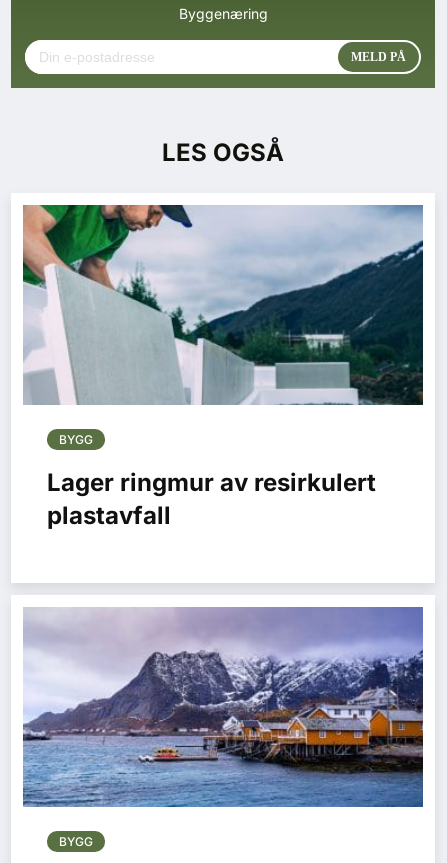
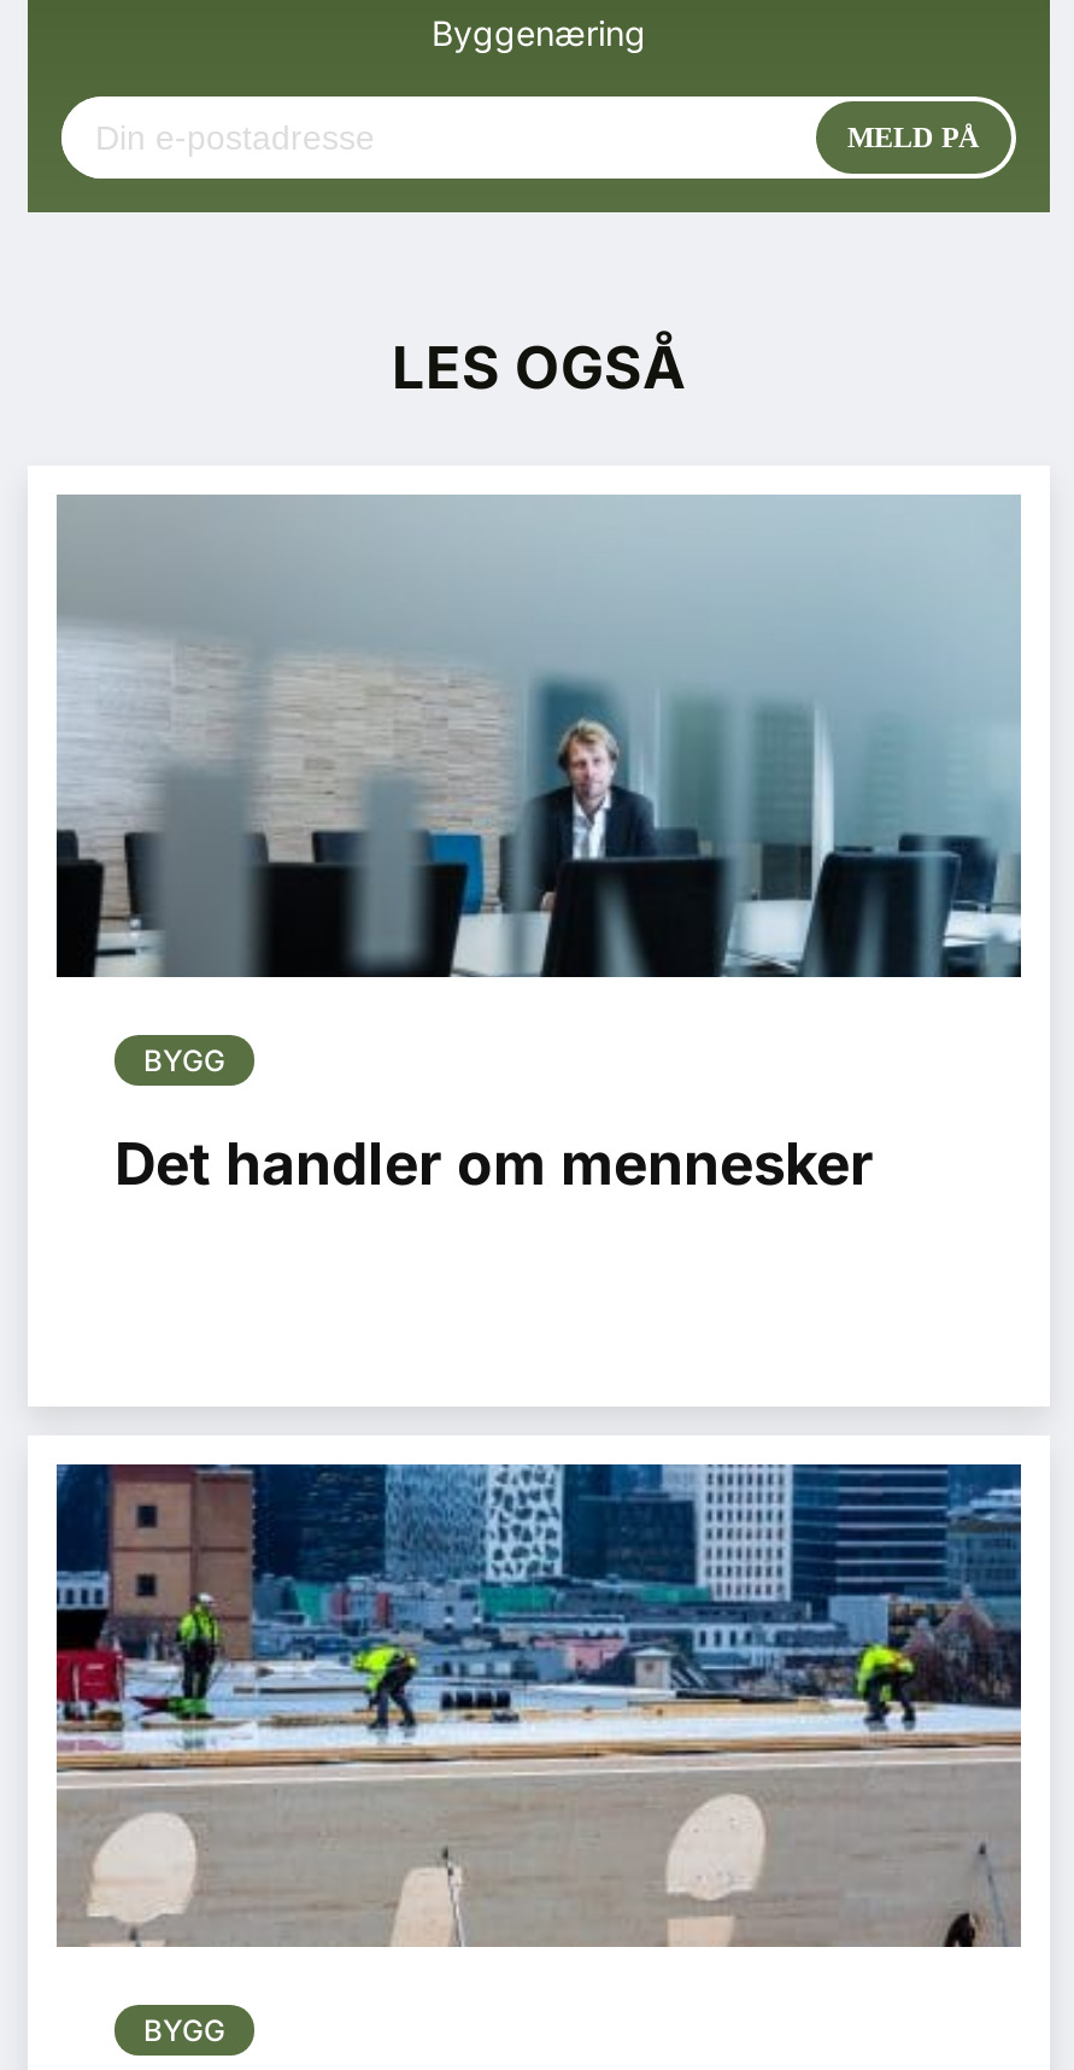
- [image]
+ [image]

- Lager ringmur av resirkulert
- plastavfall
+ Det handler om mennesker

- [image]
+ [image]
